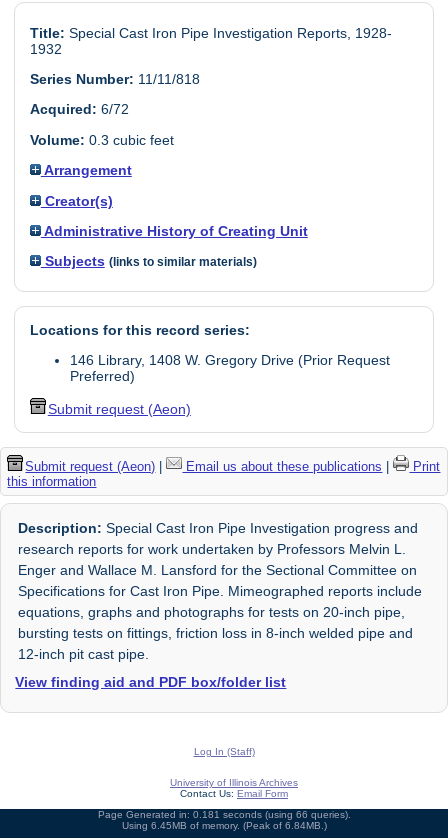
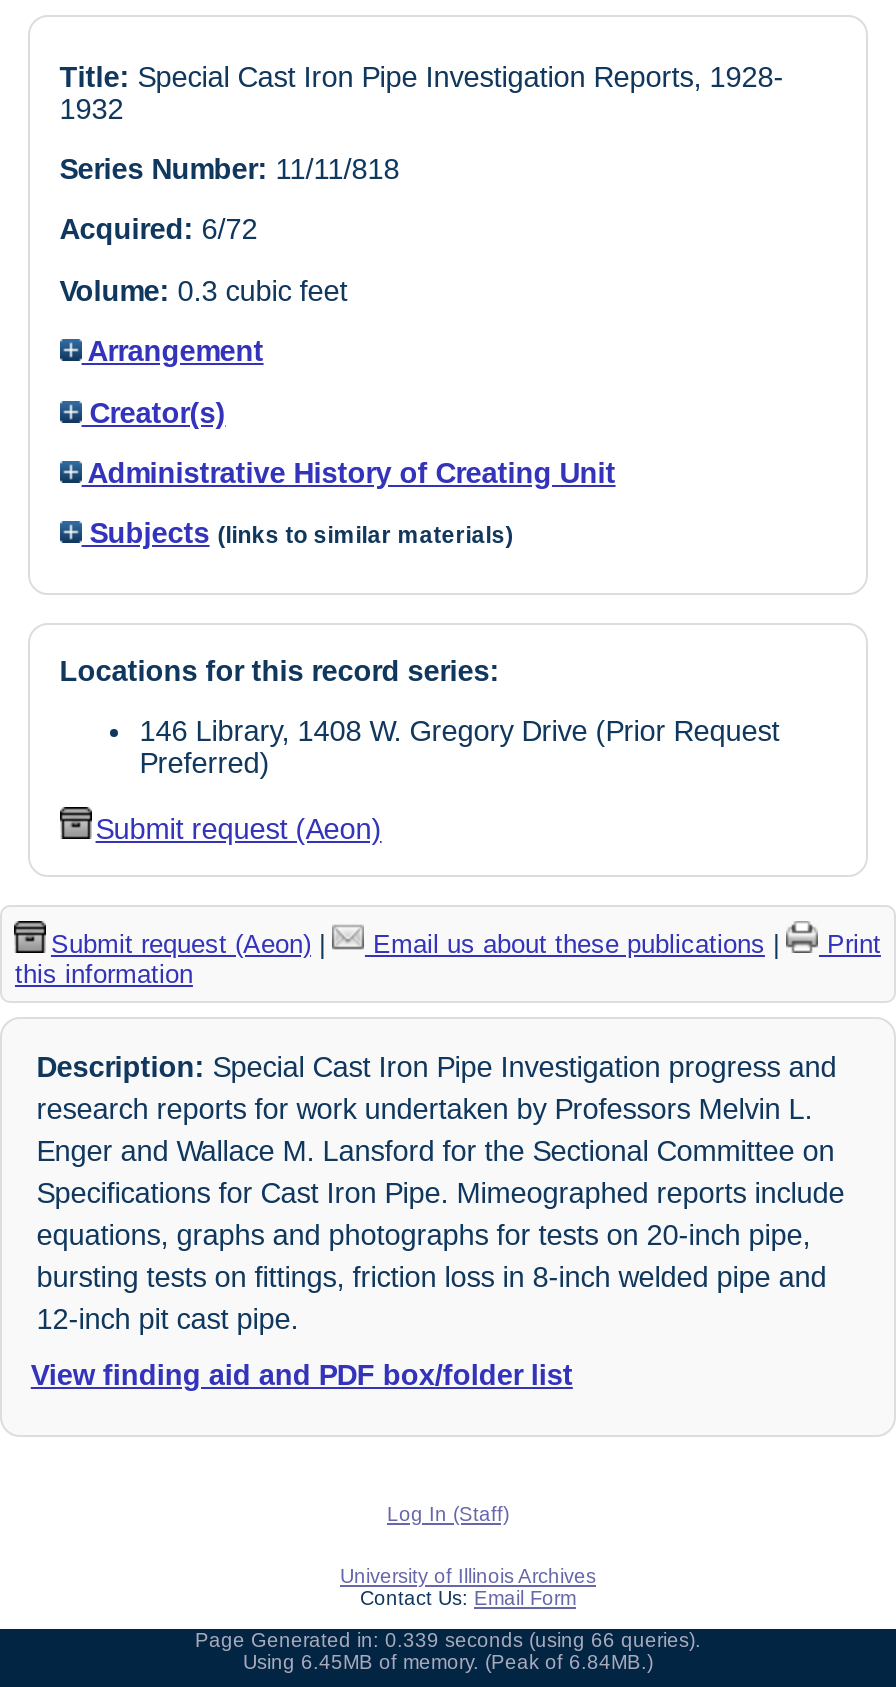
- Page Generated in: 0.181 seconds (using 66 queries).
+ Page Generated in: 0.339 seconds (using 66 queries).
